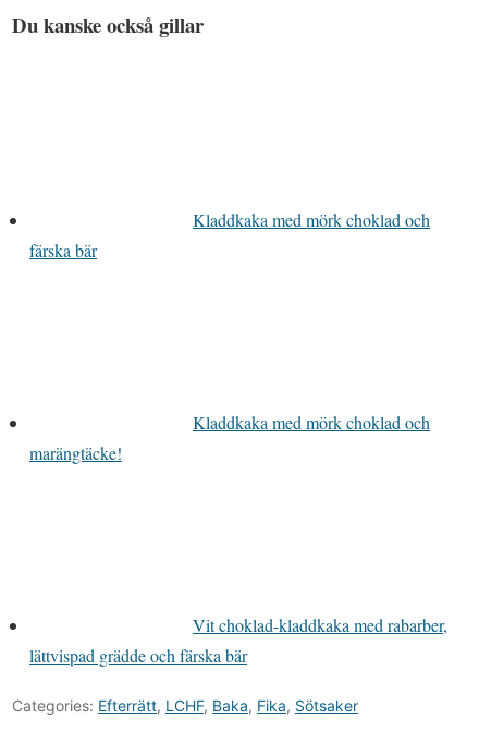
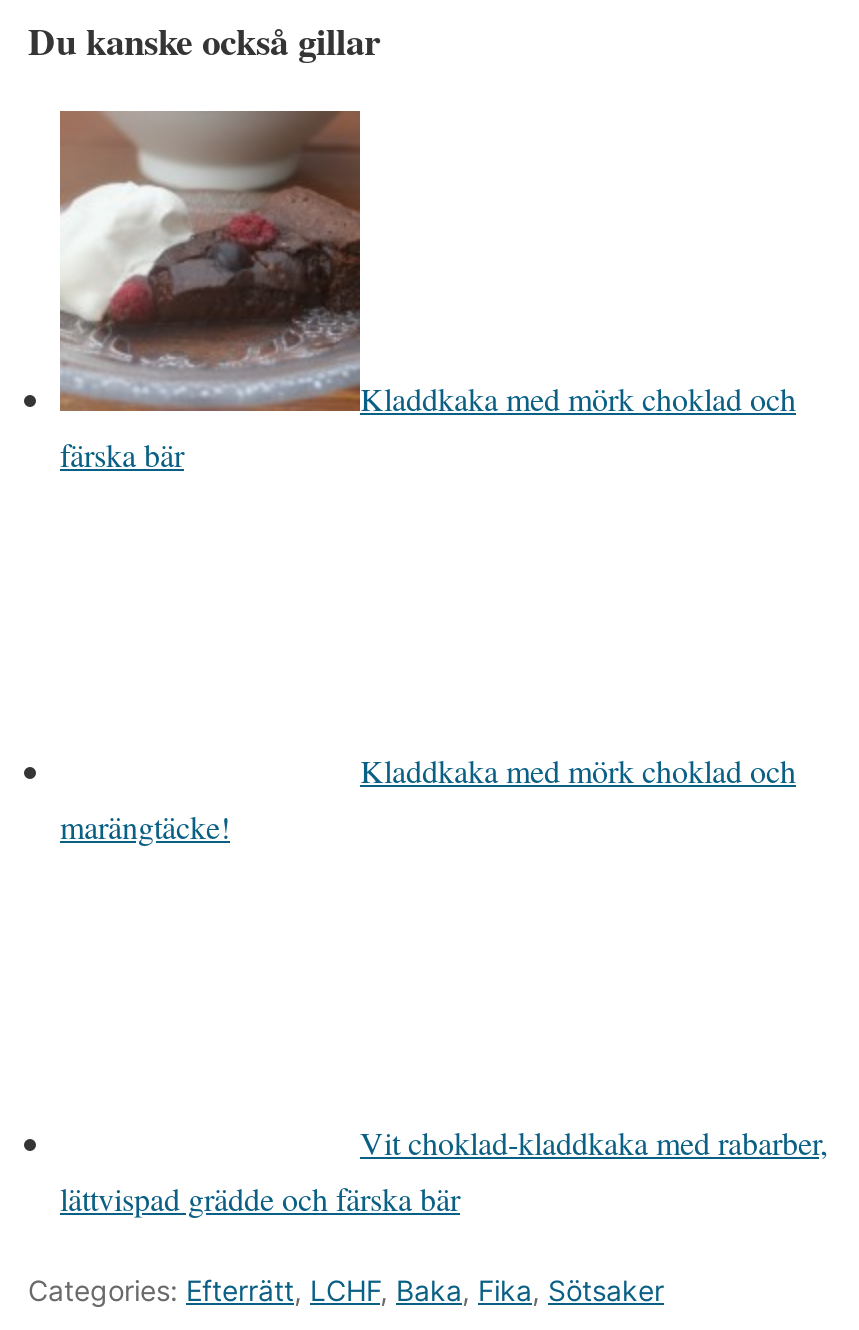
+ [image]
